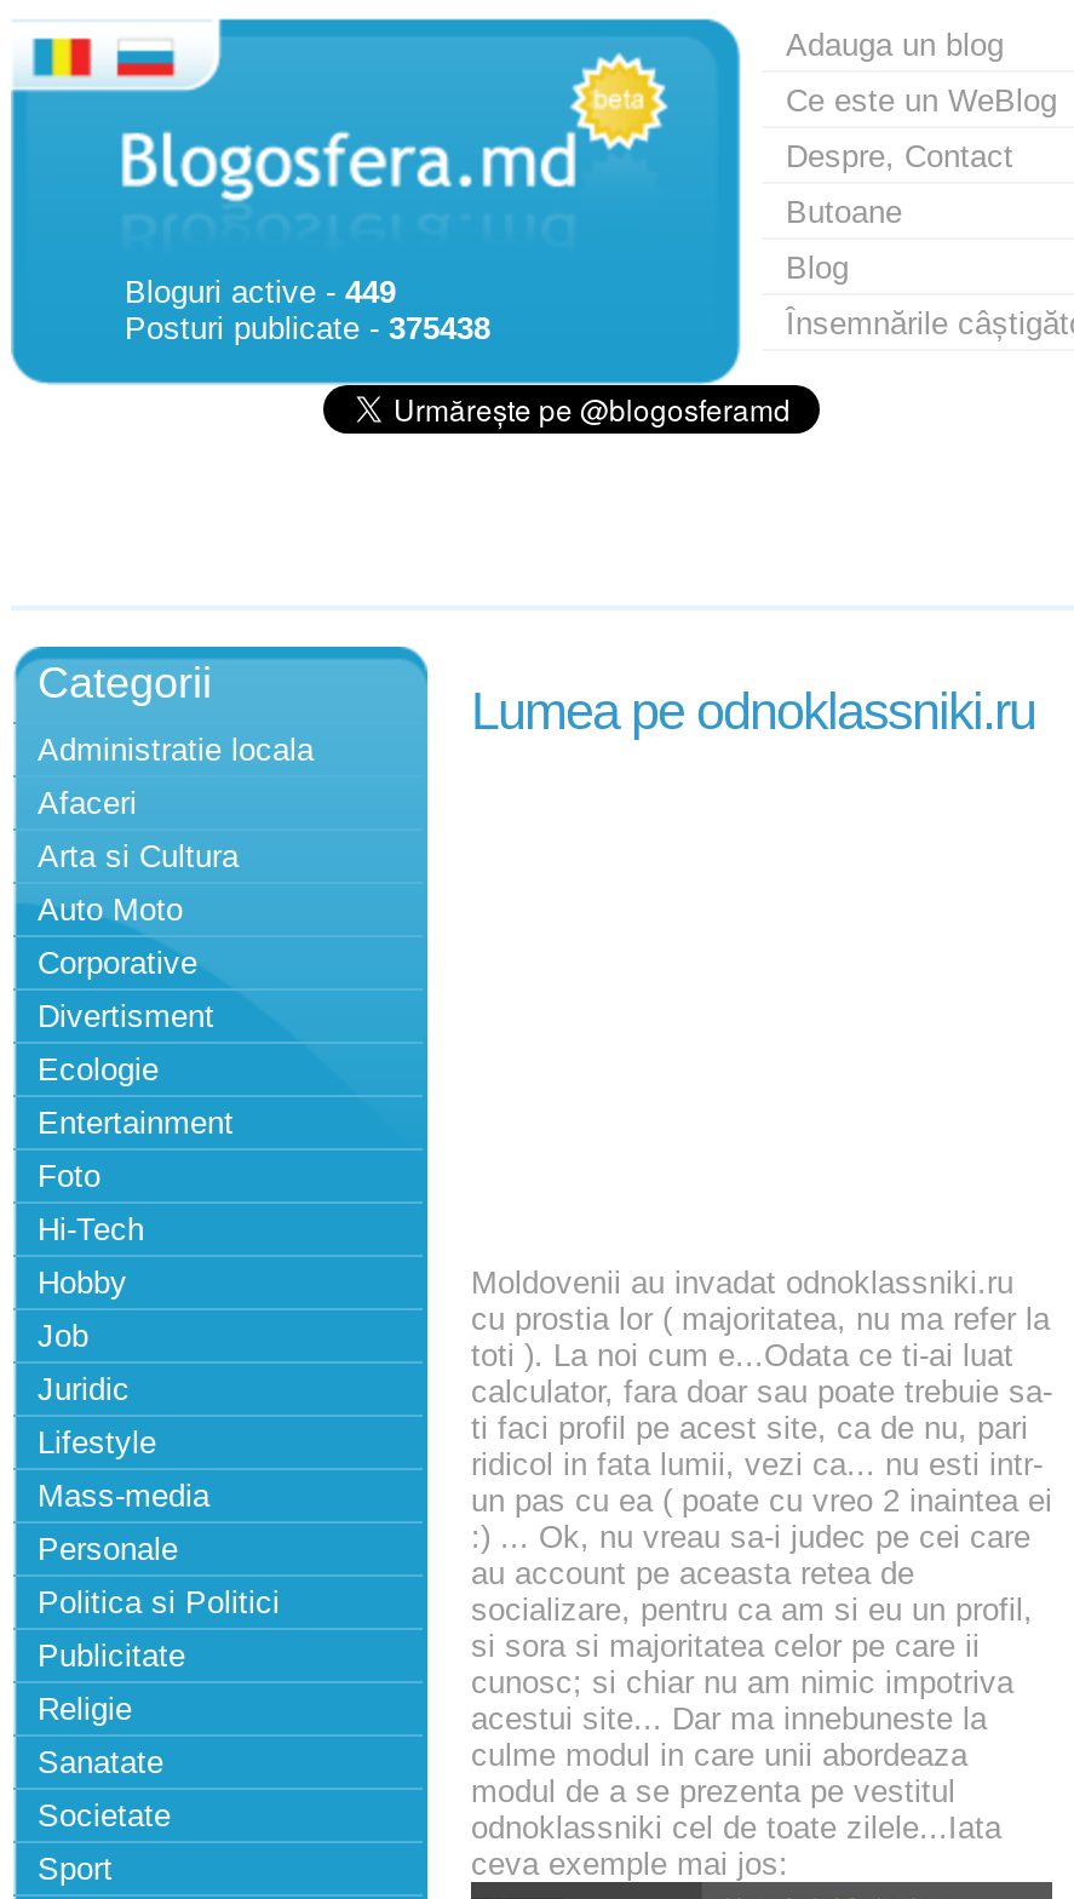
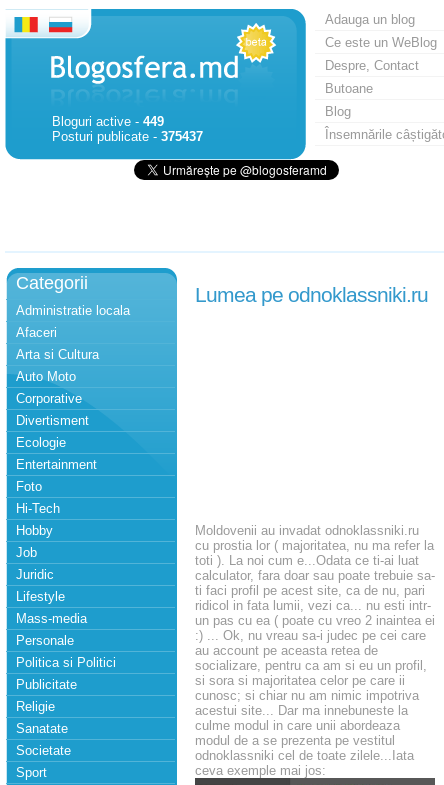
- Posturi publicate - 375438
+ Posturi publicate - 375437
